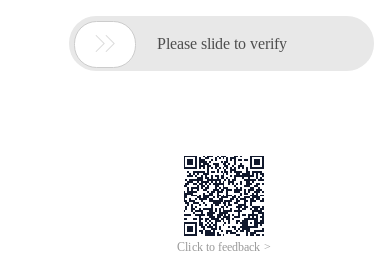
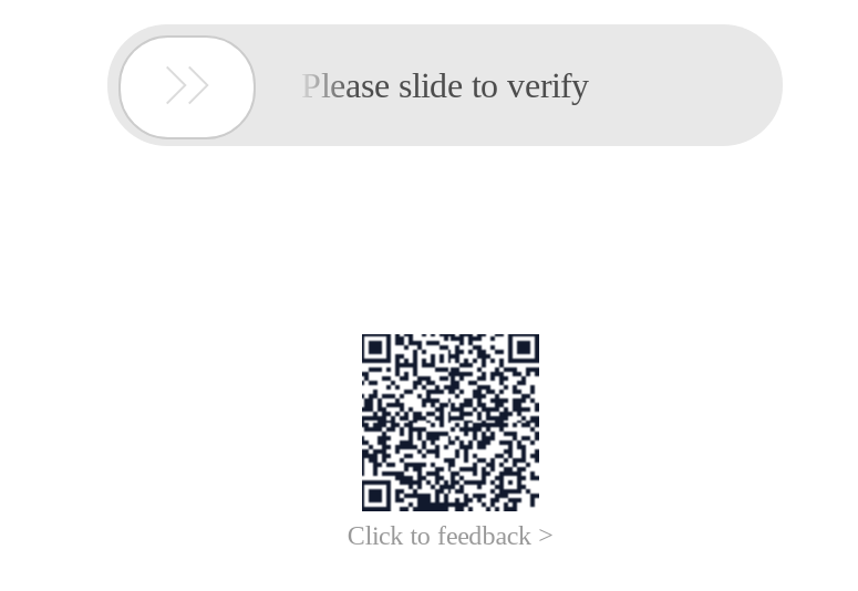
- [image]
+ [image]
